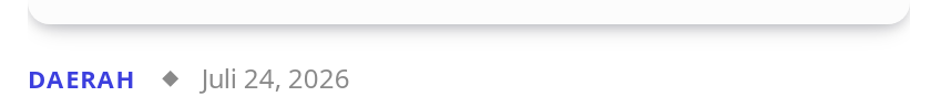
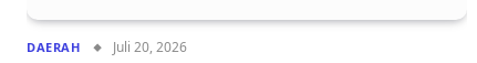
- DAERAH Juli 24, 2026
+ DAERAH Juli 20, 2026
